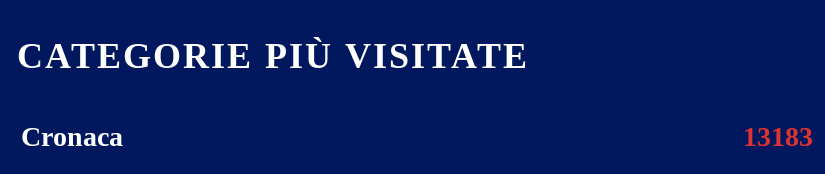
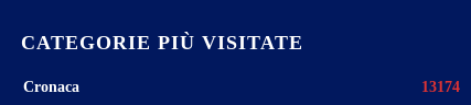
- 13183
+ 13174
